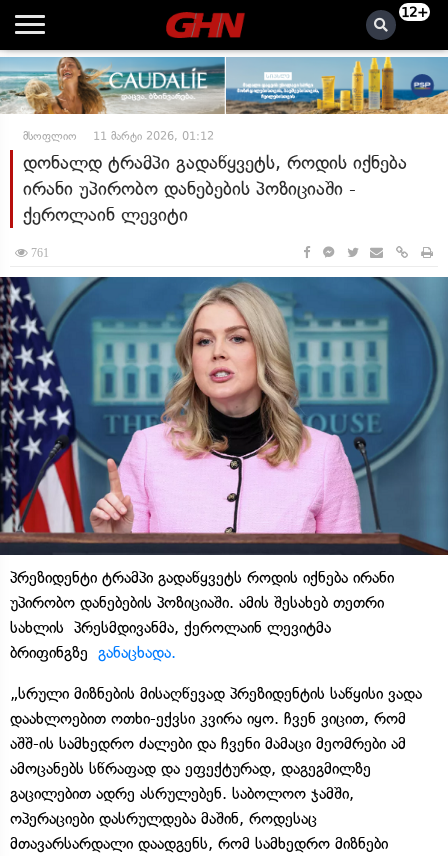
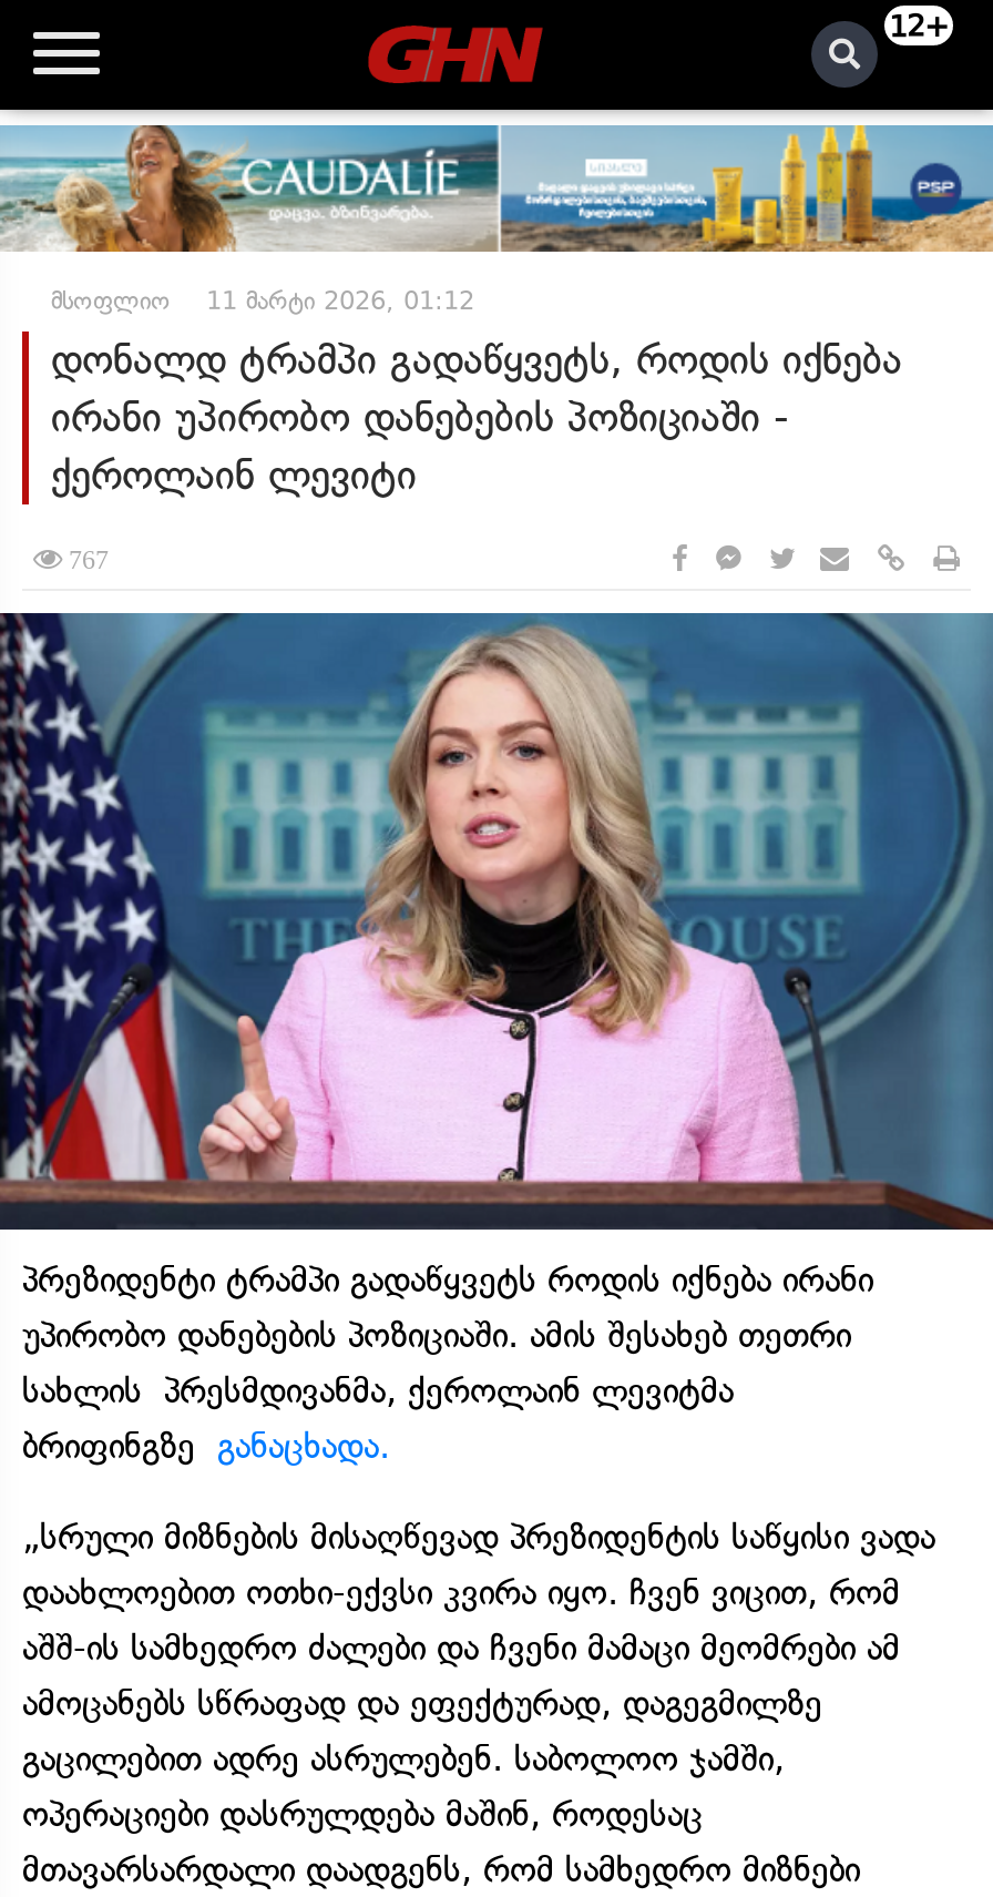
- 761
+ 767
